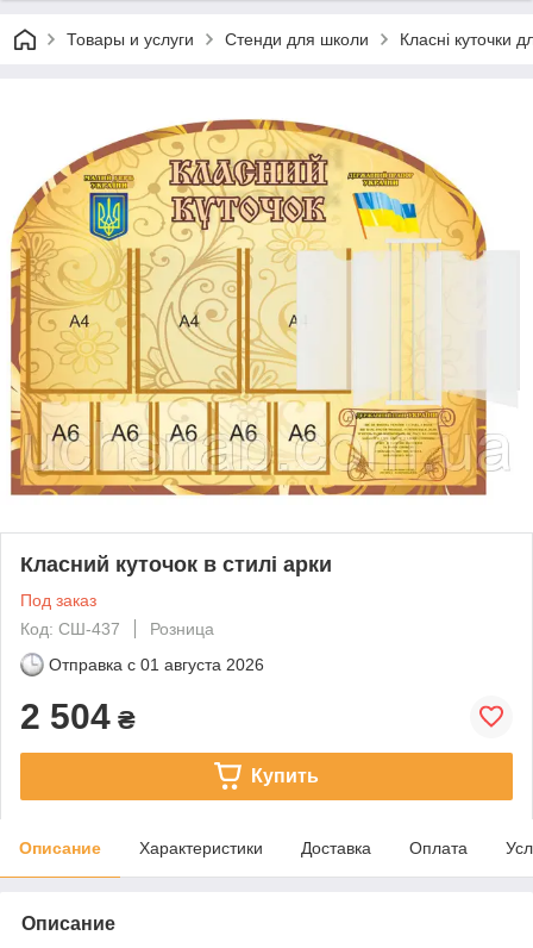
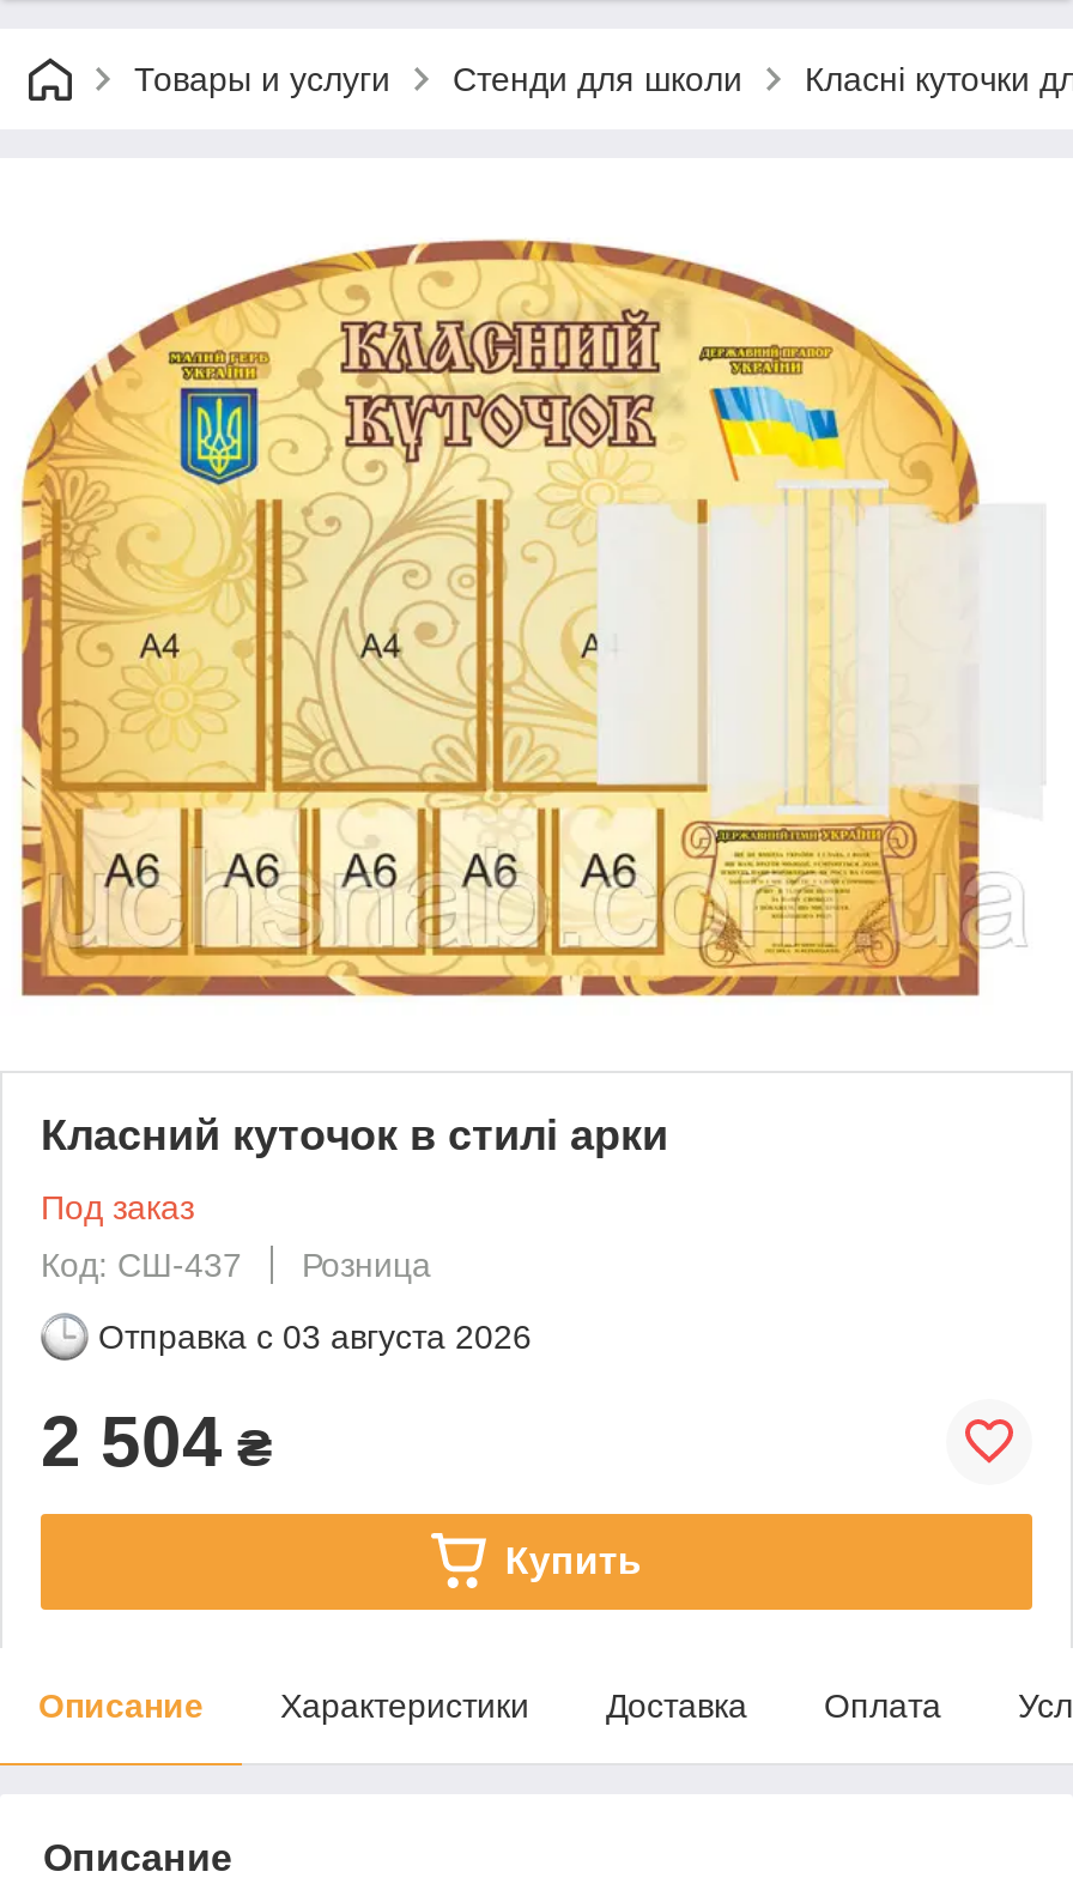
- Отправка с 01 августа 2026
+ Отправка с 03 августа 2026
